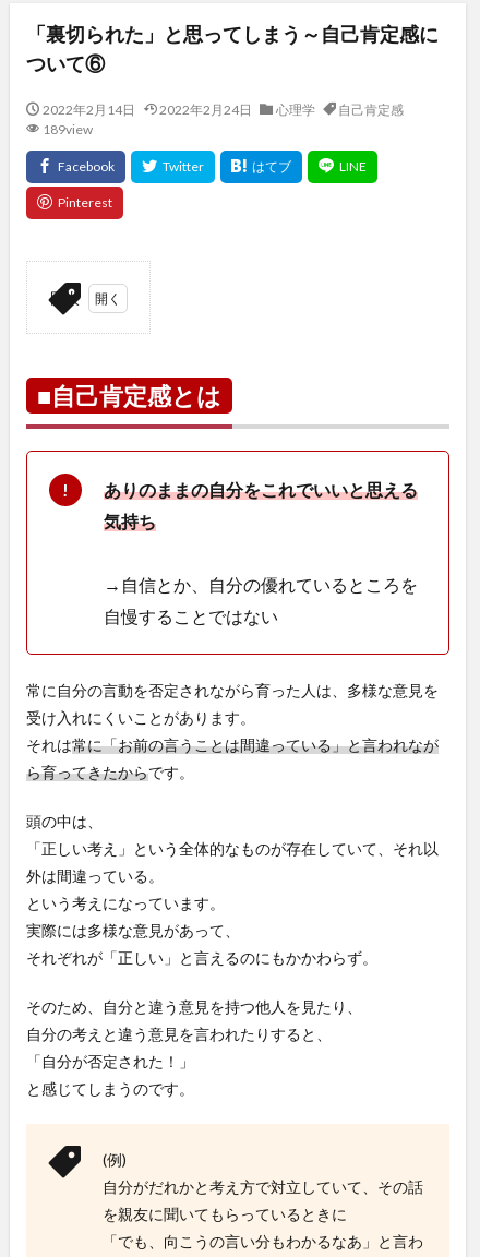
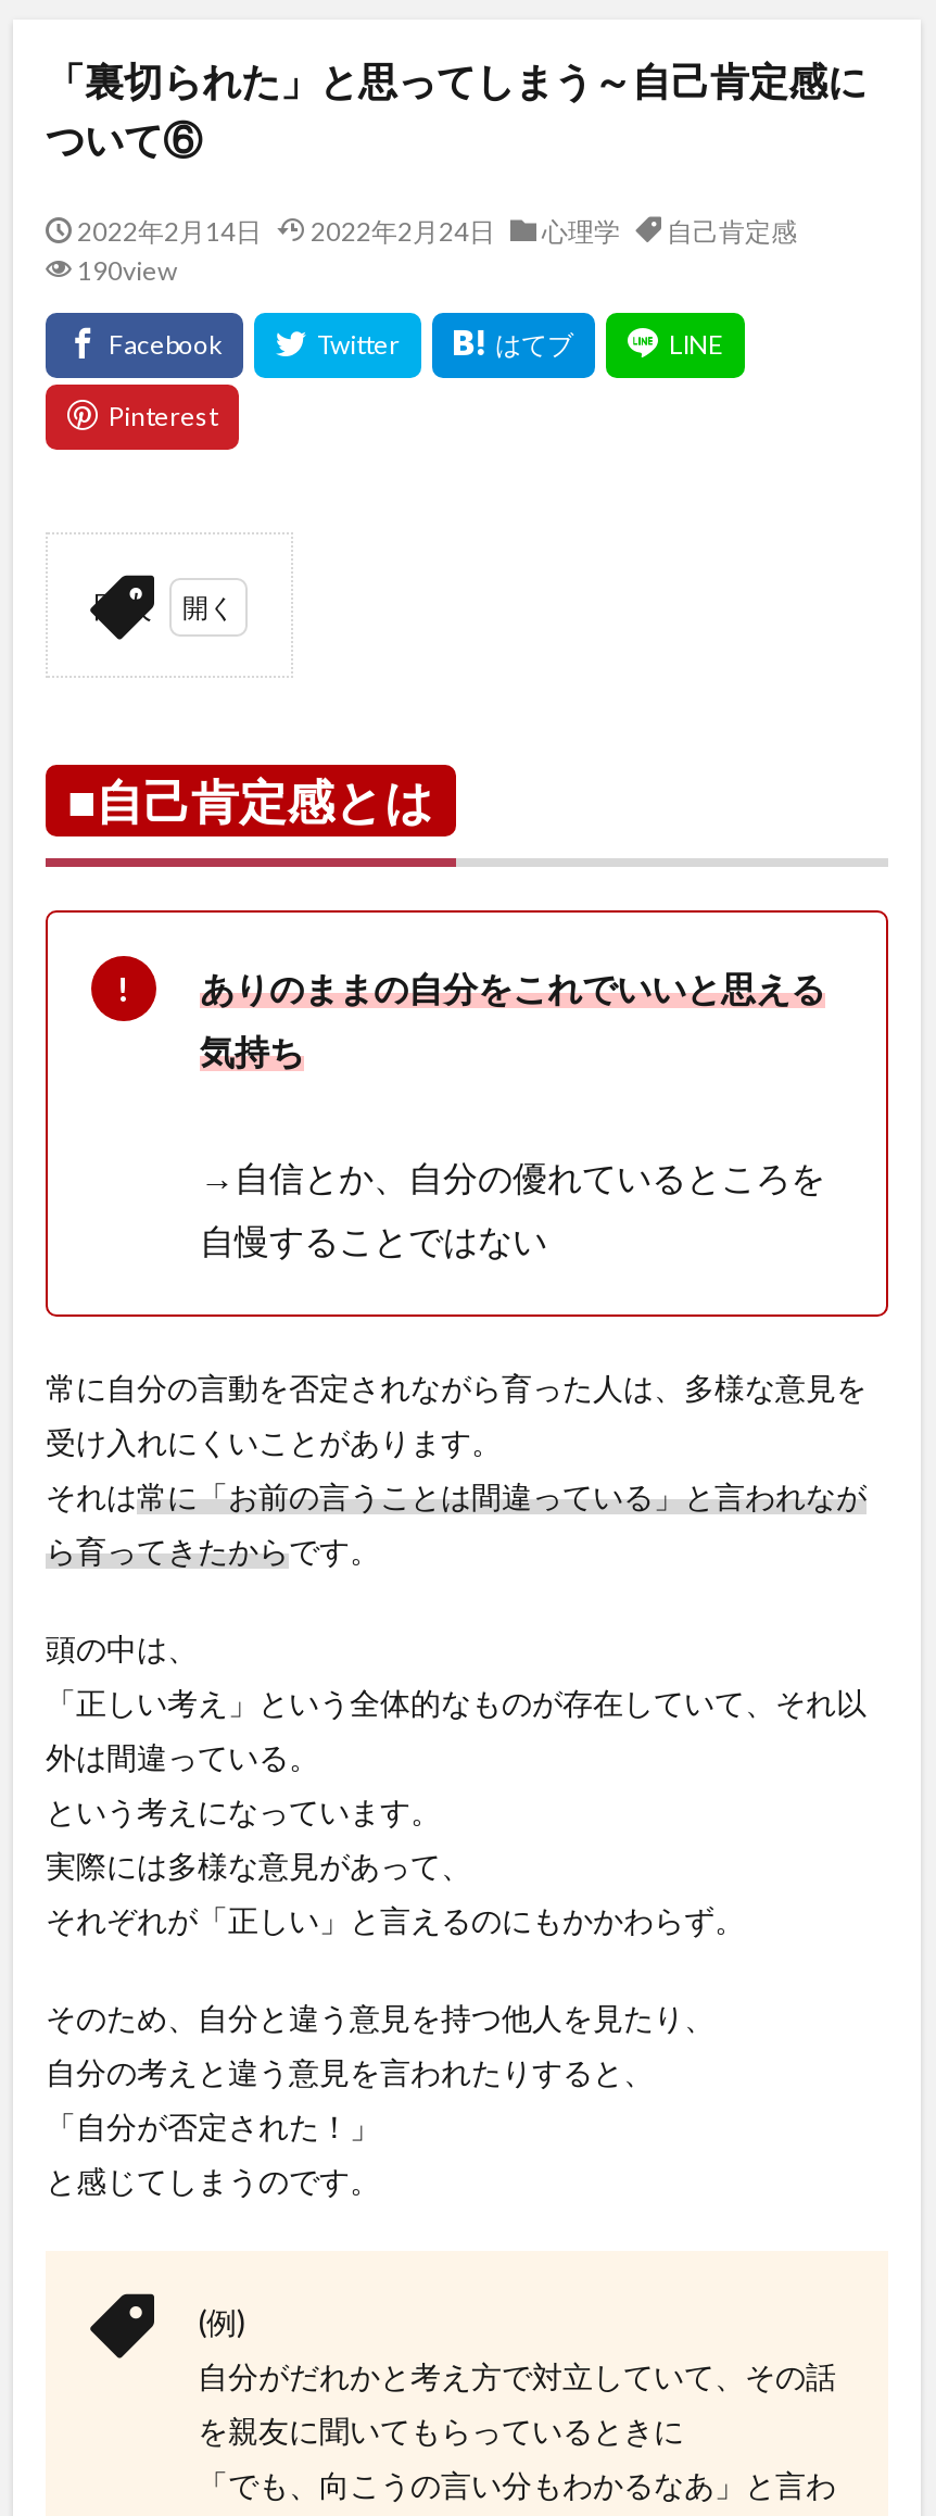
- 189view
+ 190view
